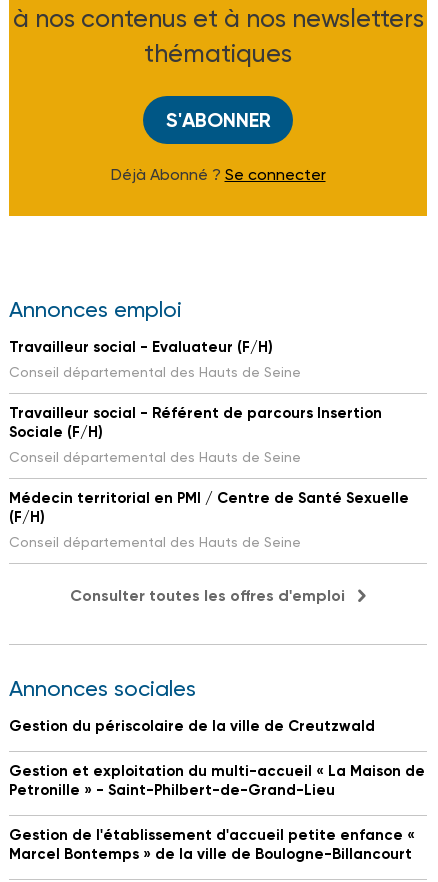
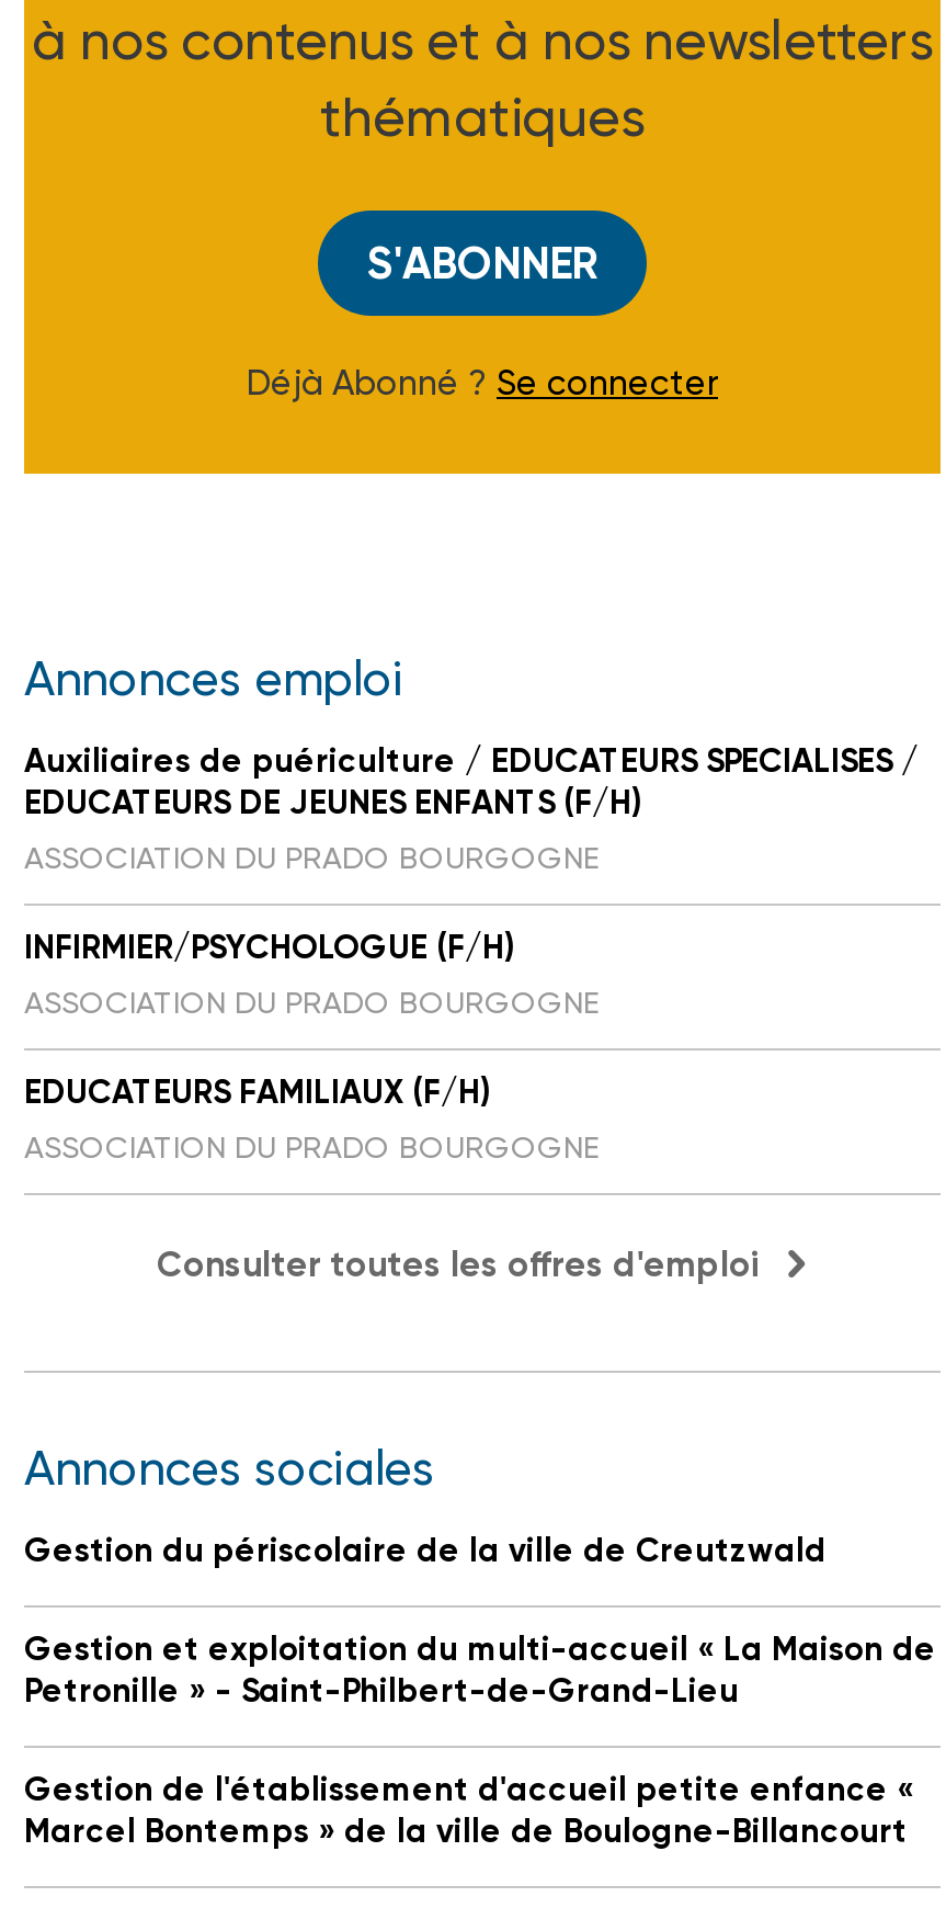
- Travailleur social - Evaluateur (F/H)
- Conseil départemental des Hauts de Seine
+ Auxiliaires de puériculture / EDUCATEURS SPECIALISES /
+ EDUCATEURS DE JEUNES ENFANTS (F/H)
+ ASSOCIATION DU PRADO BOURGOGNE

- Travailleur social - Référent de parcours Insertion
- Sociale (F/H)
- Conseil départemental des Hauts de Seine
+ INFIRMIER/PSYCHOLOGUE (F/H)
+ ASSOCIATION DU PRADO BOURGOGNE

- Médecin territorial en PMI / Centre de Santé Sexuelle
- (F/H)
- Conseil départemental des Hauts de Seine
+ EDUCATEURS FAMILIAUX (F/H)
+ ASSOCIATION DU PRADO BOURGOGNE
